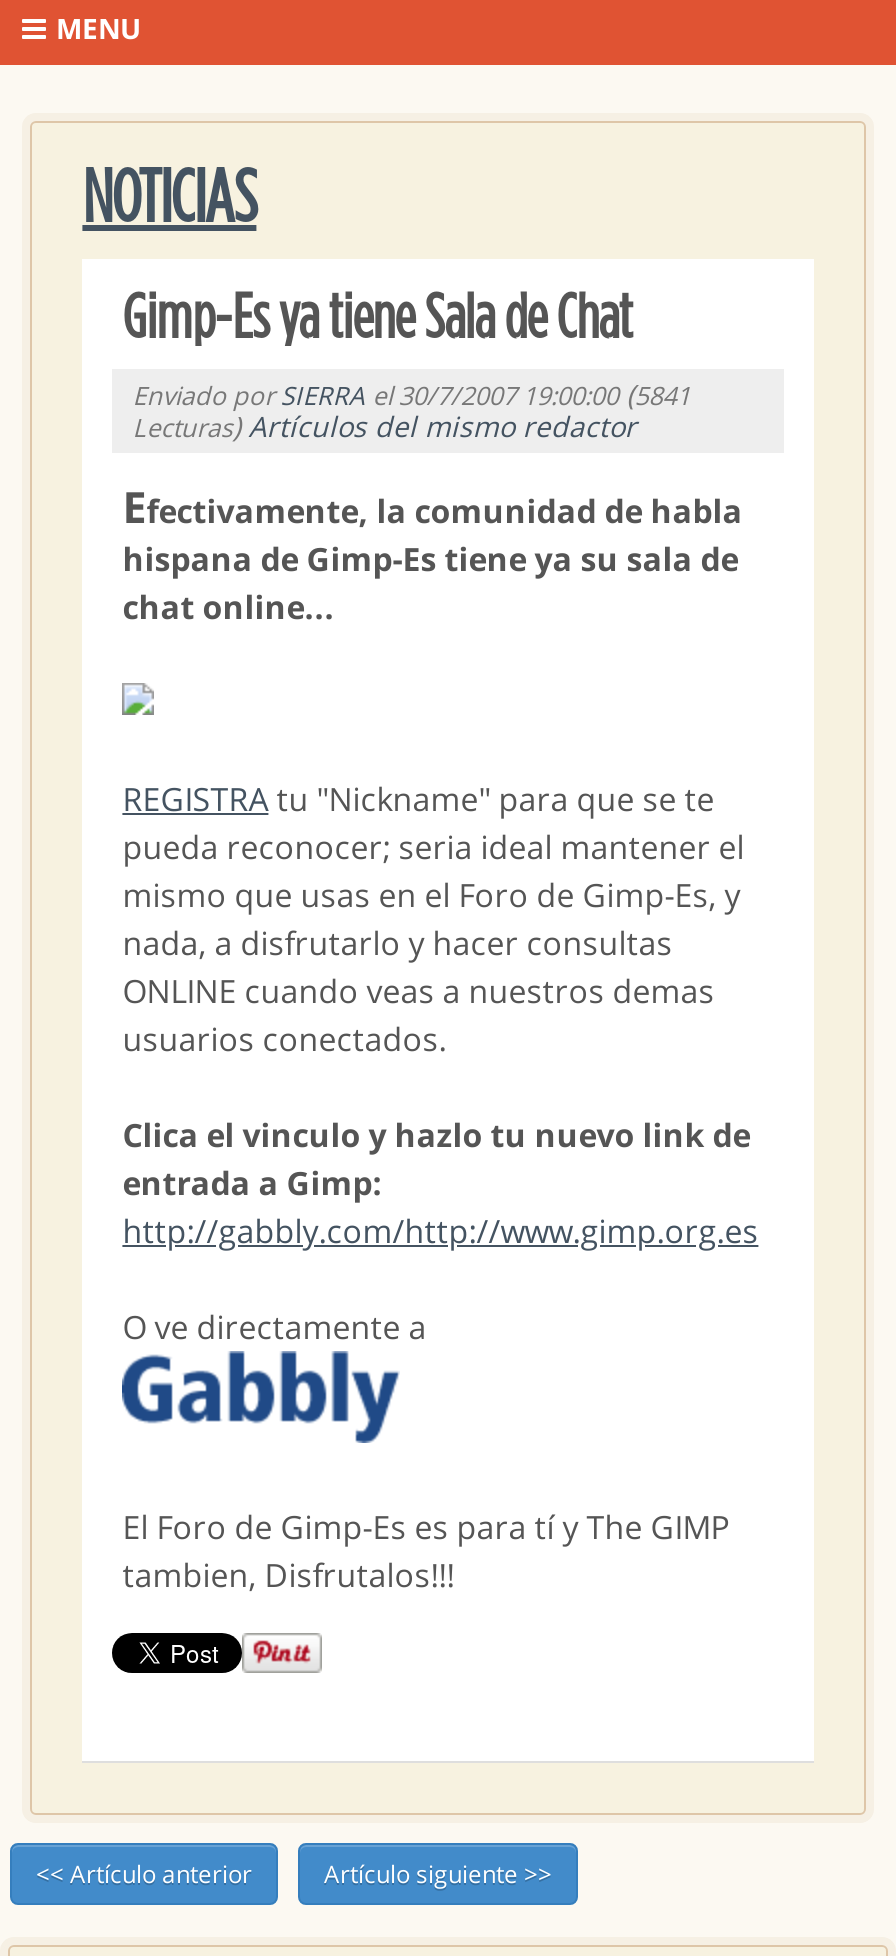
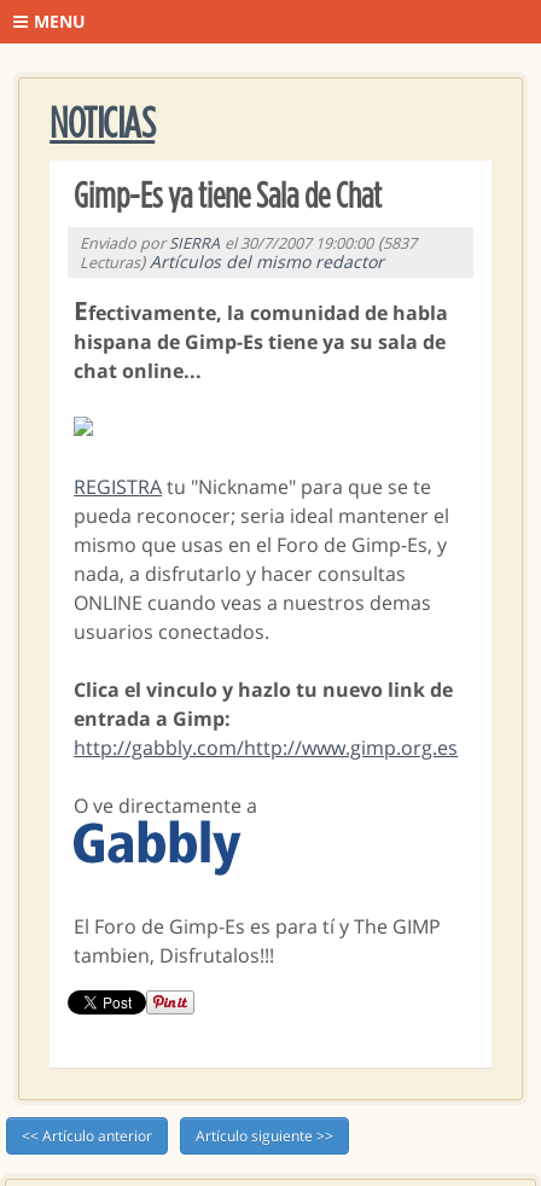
- Enviado porSIERRA el 30/7/2007 19:00:00 (5841
+ Enviado porSIERRA el 30/7/2007 19:00:00 (5837
